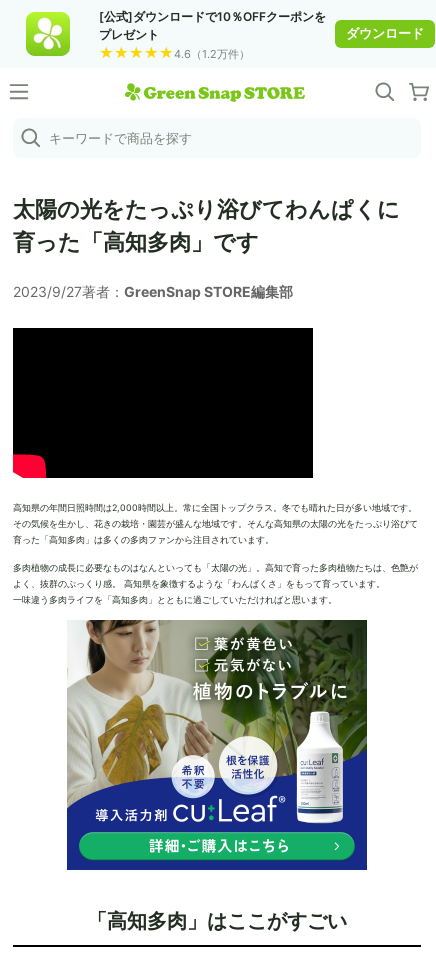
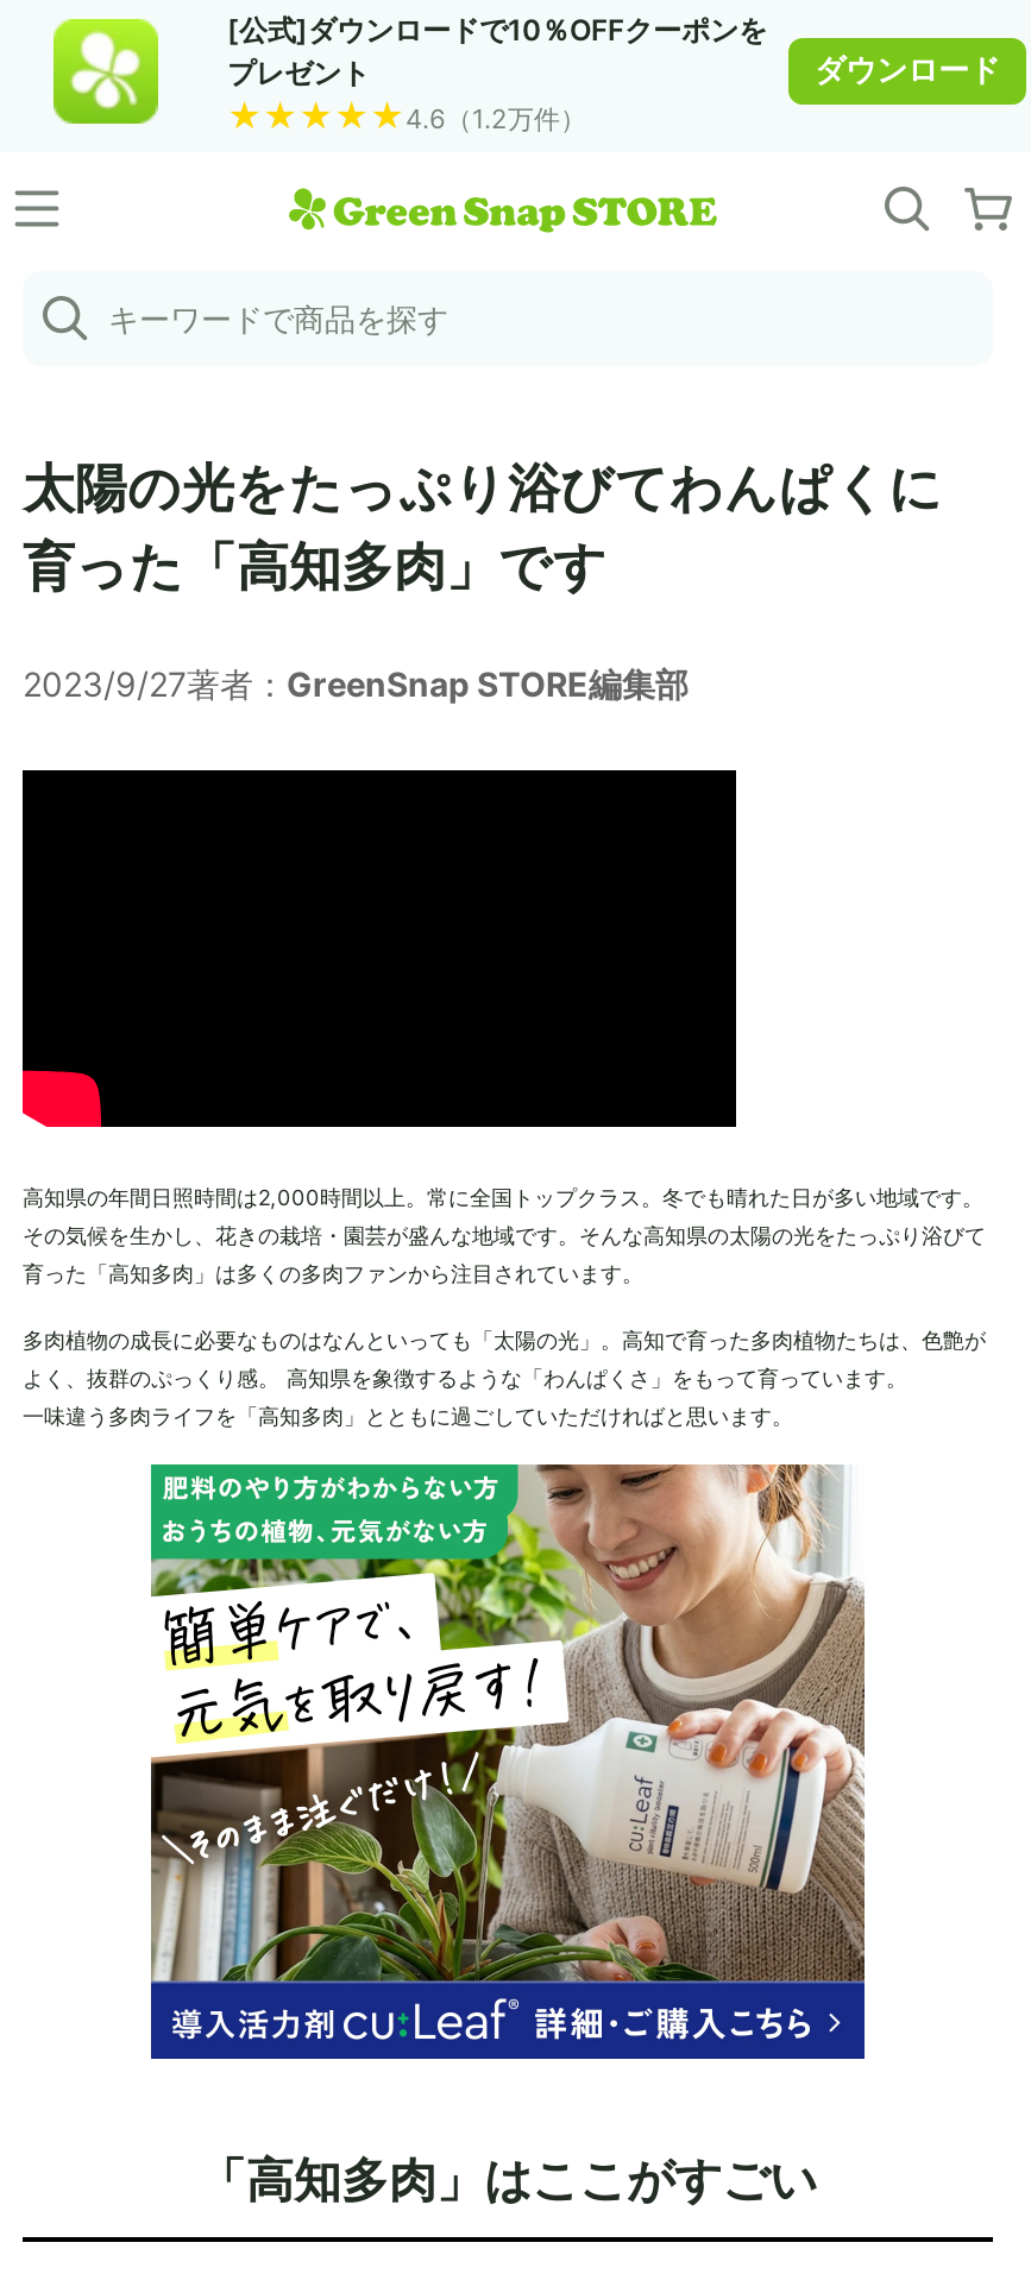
- [image]
+ [image]
